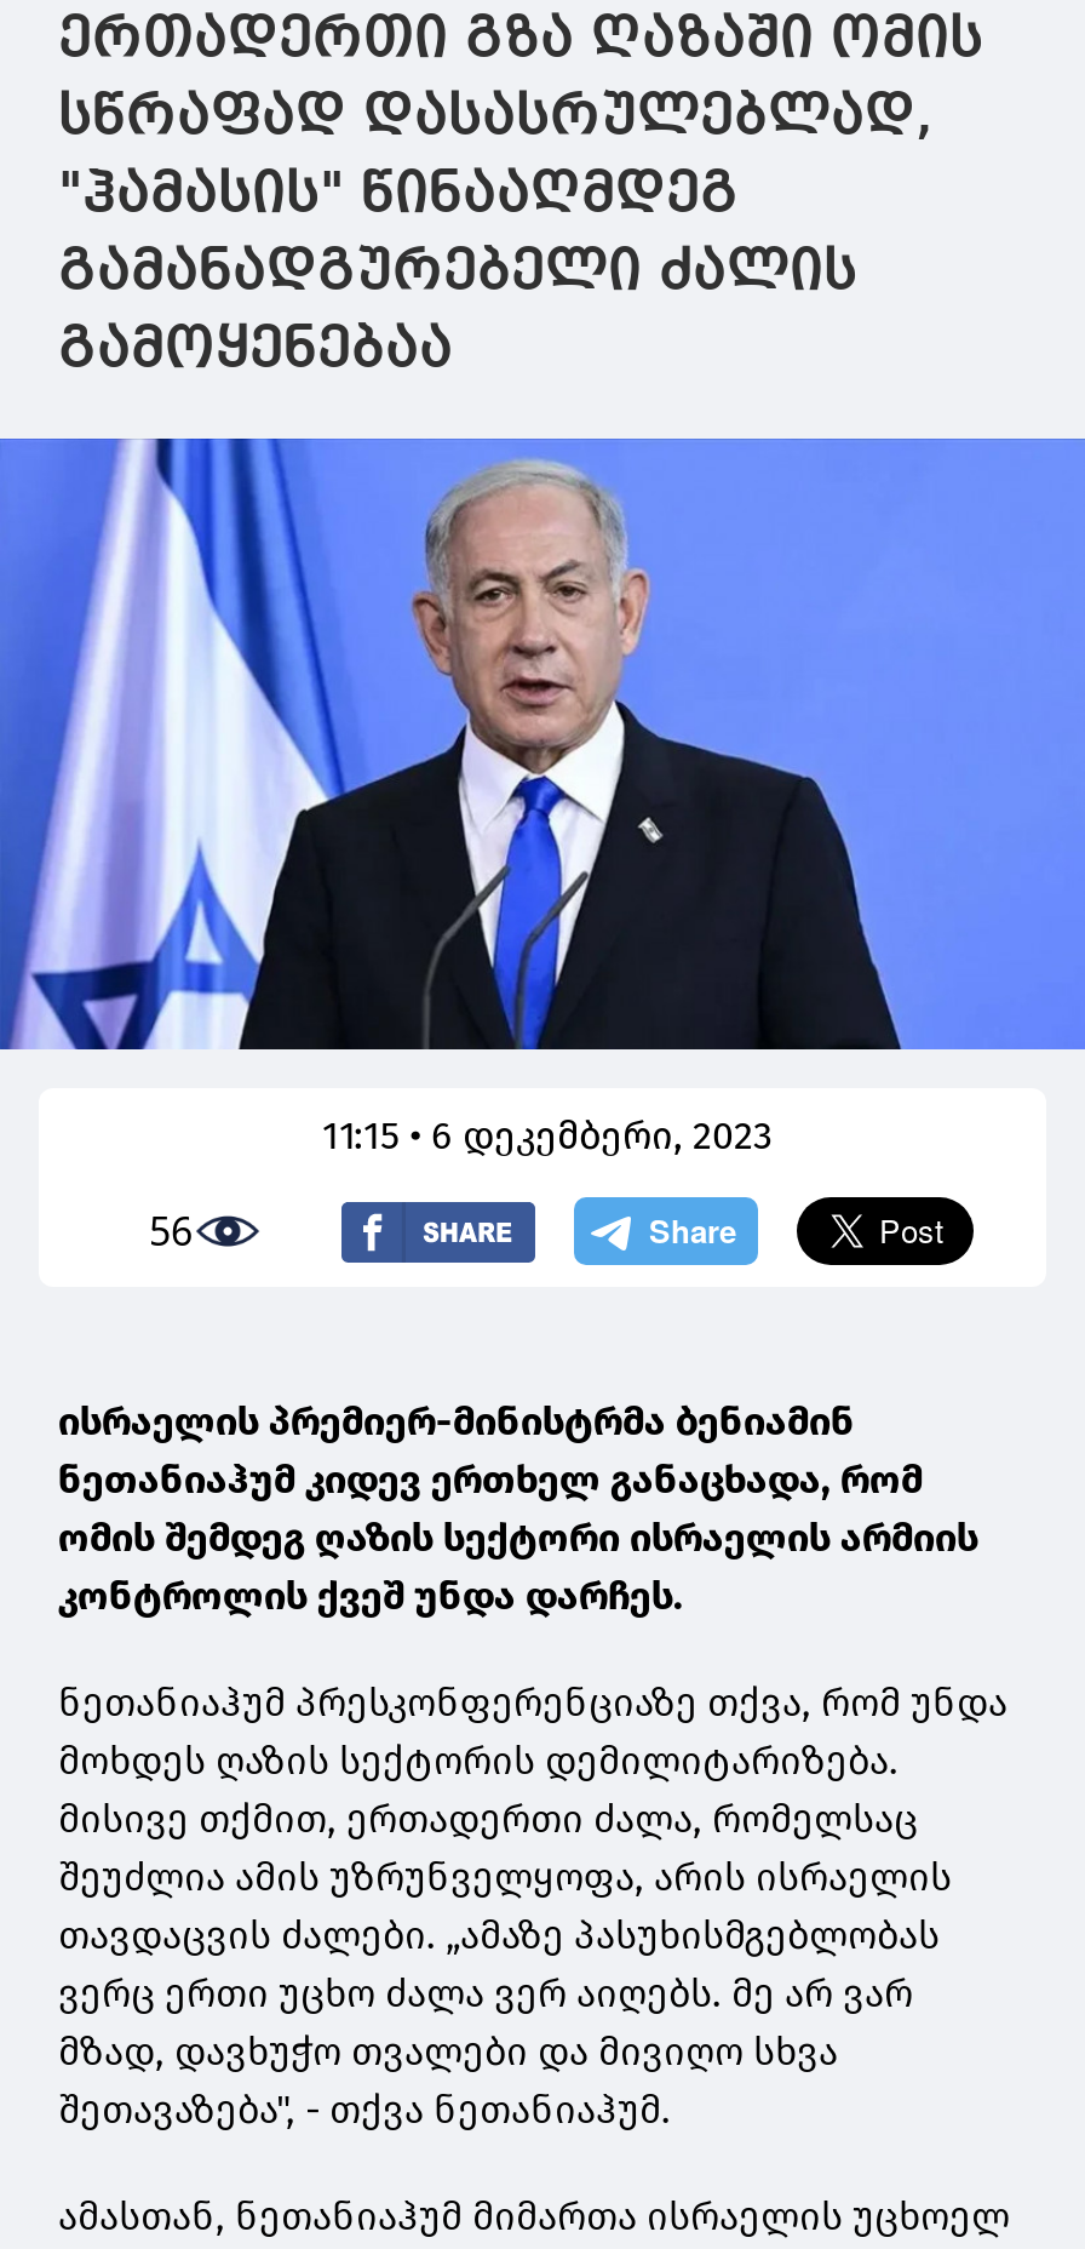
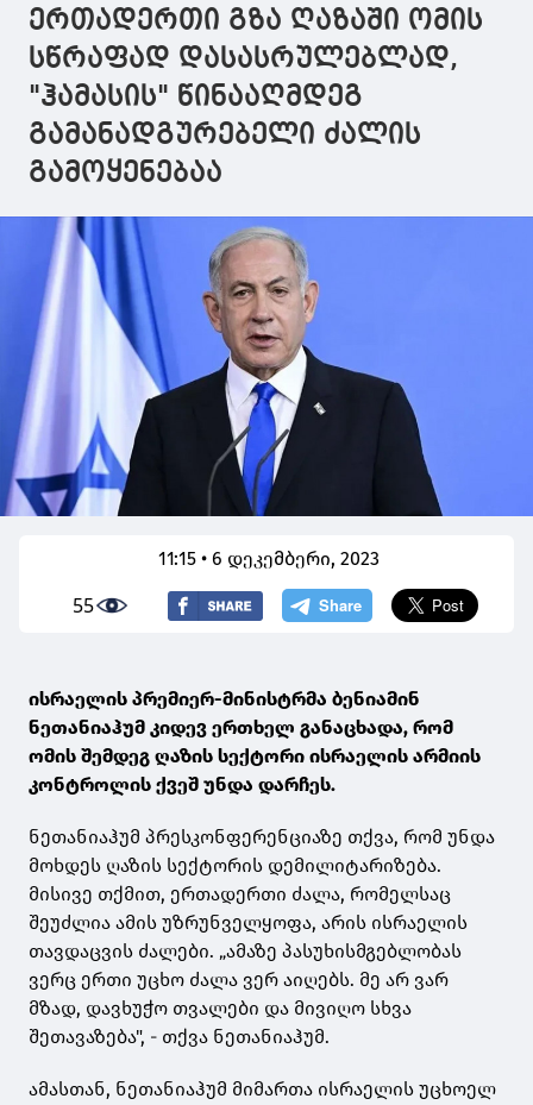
- 56
+ 55
